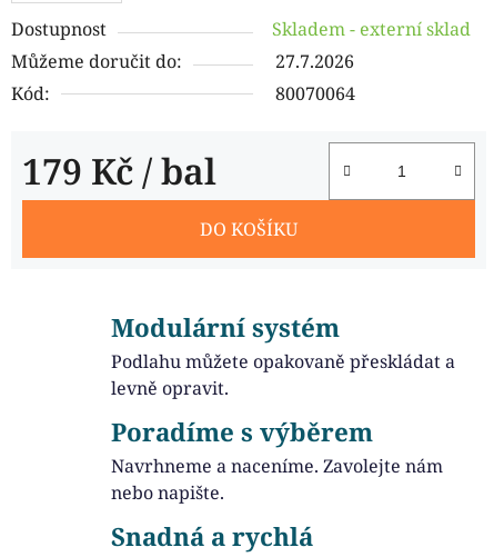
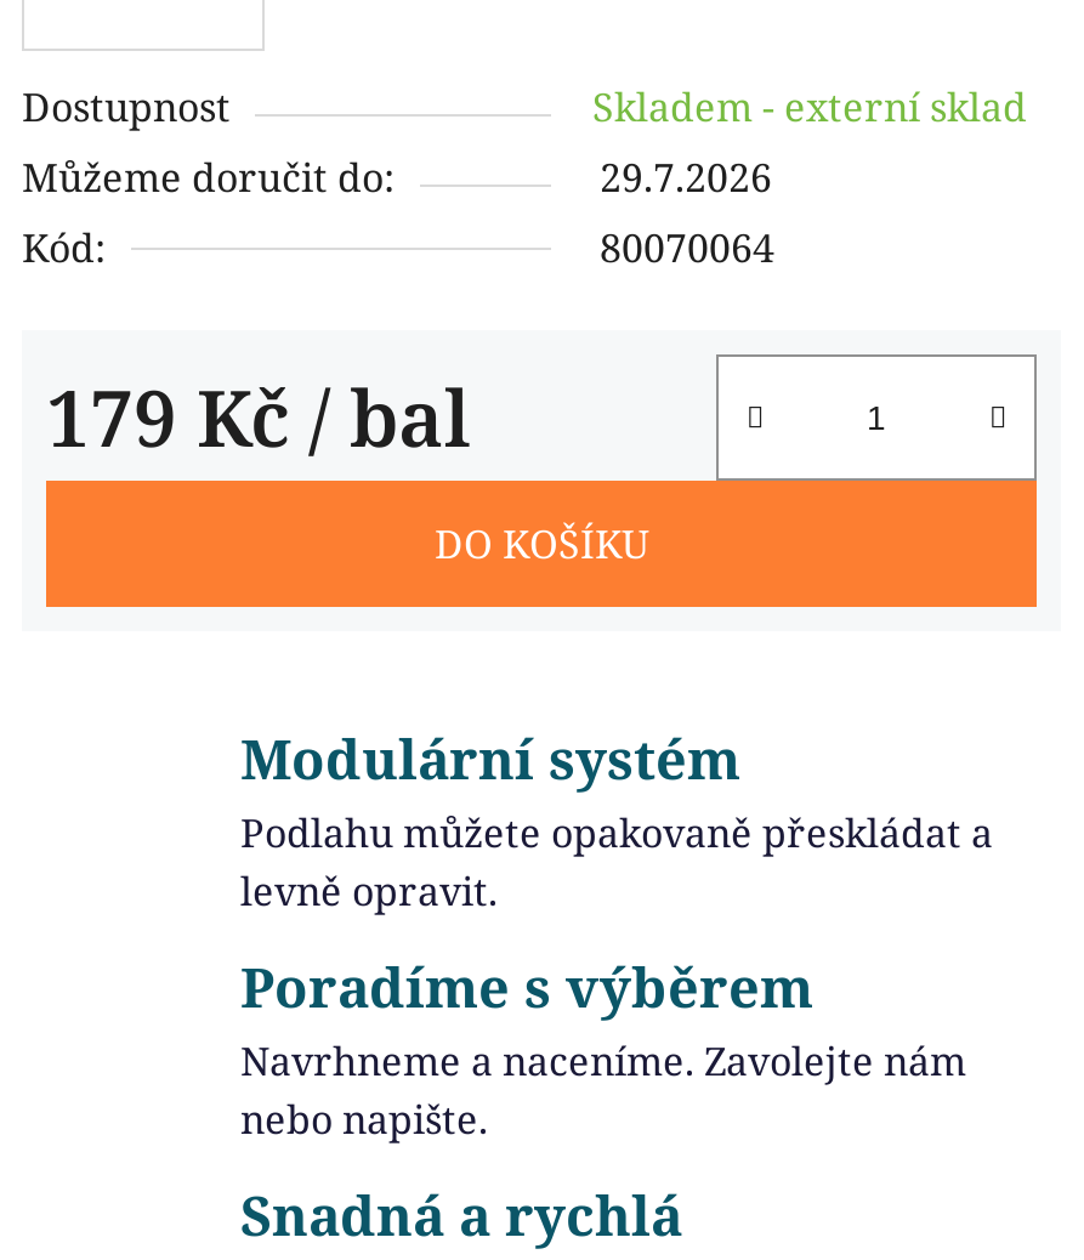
- 27.7.2026
+ 29.7.2026
